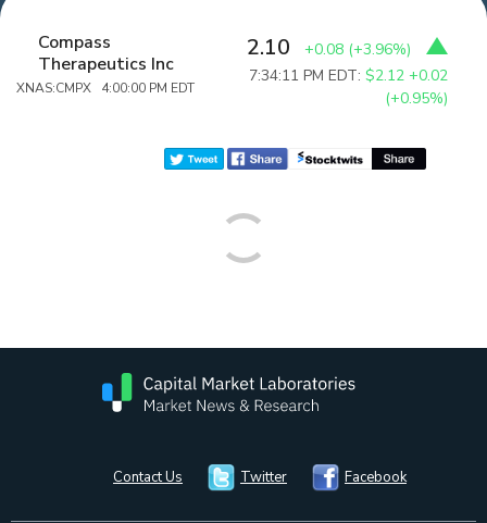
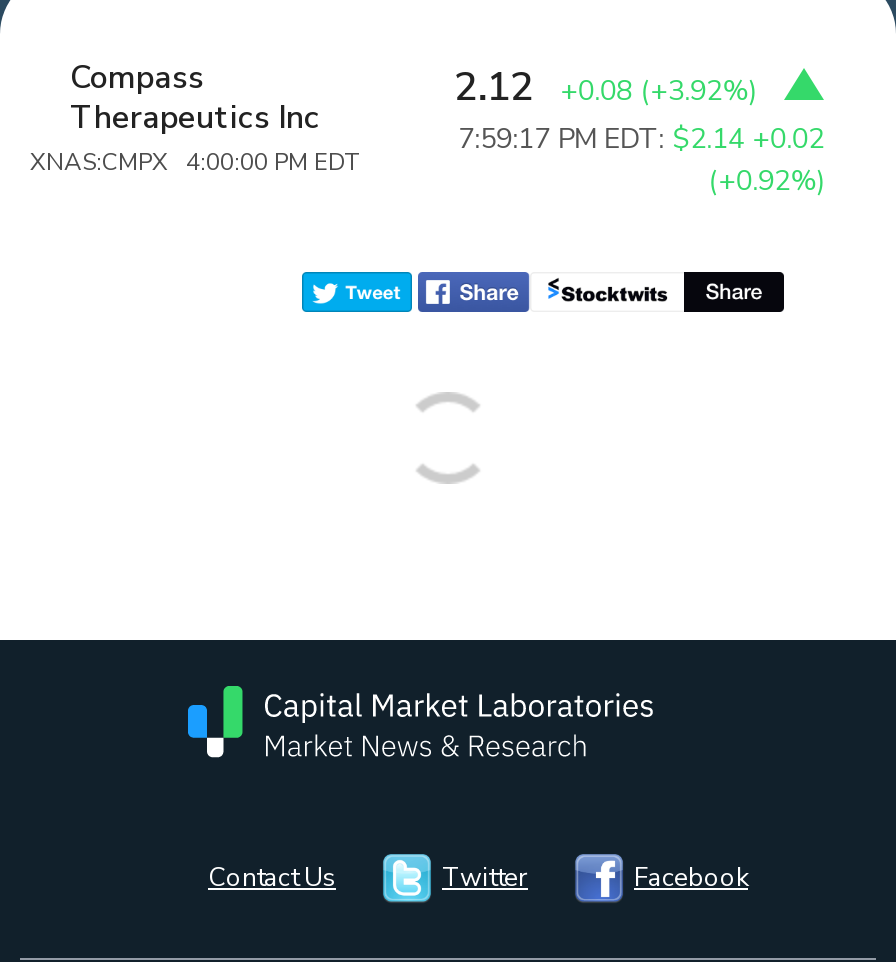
- 2.10
+ 2.12

- +0.08 (+3.96%)
+ +0.08 (+3.92%)

- 7:34:11 PM EDT: $2.12 +0.02
+ 7:59:17 PM EDT: $2.14 +0.02

- (+0.95%)
+ (+0.92%)
